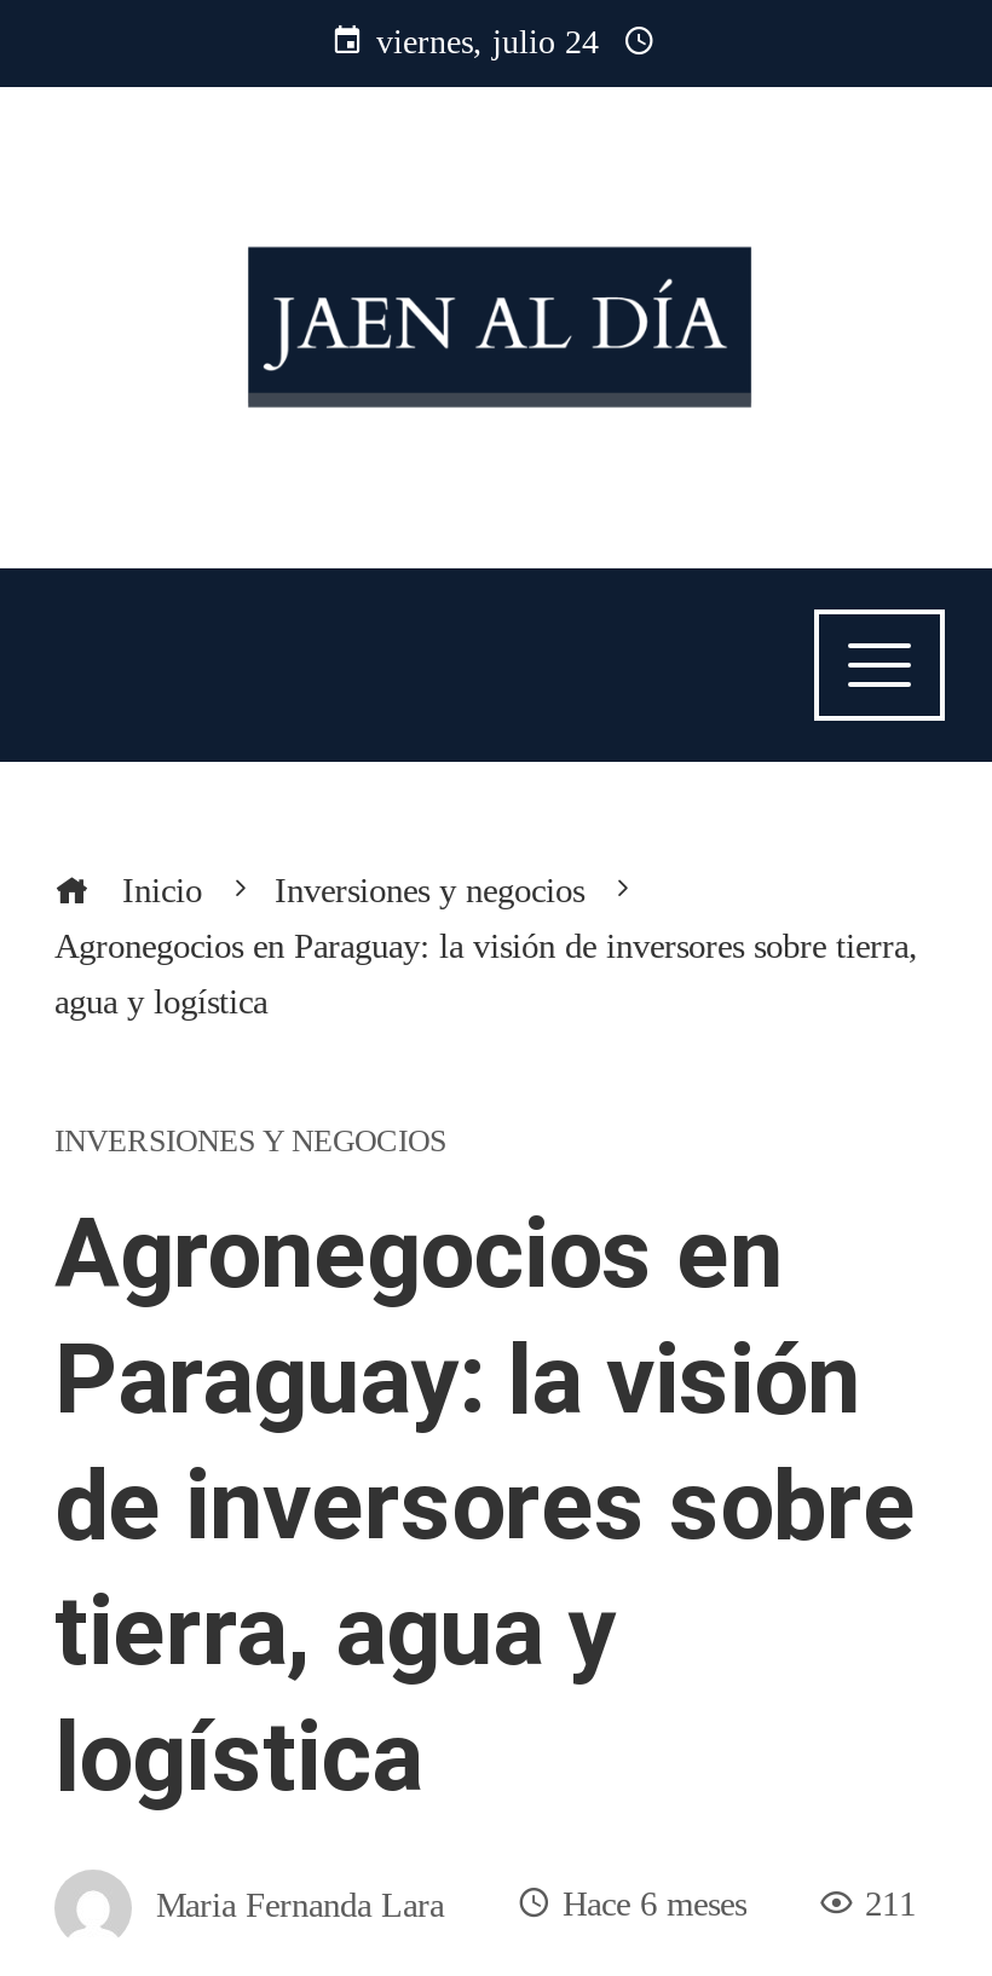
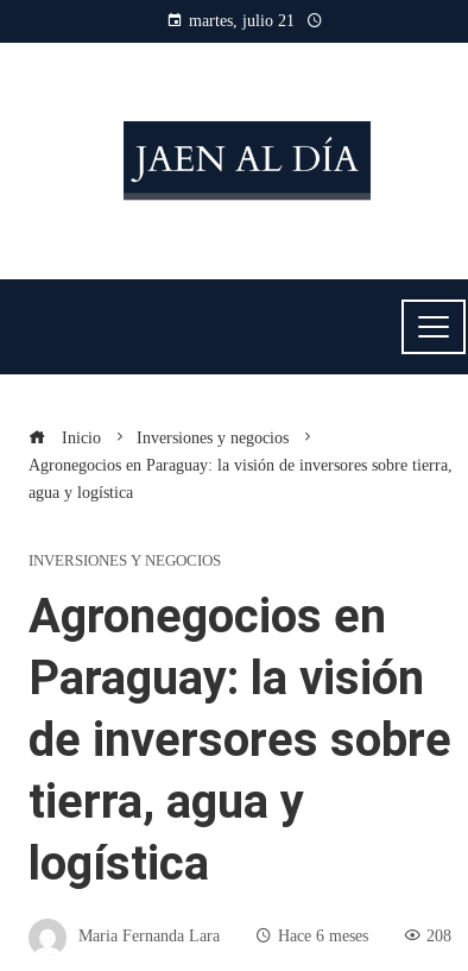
- viernes, julio 24
+ martes, julio 21

- 211
+ 208
